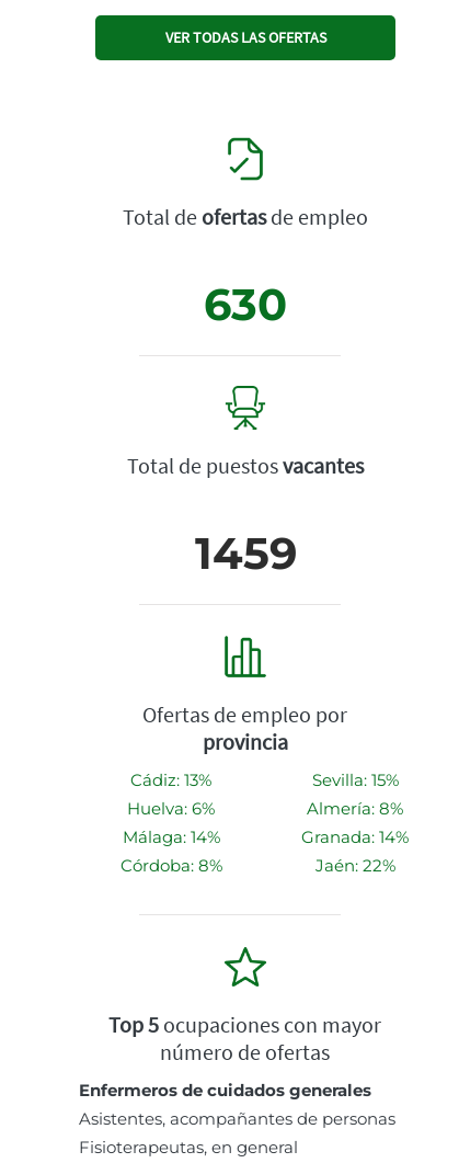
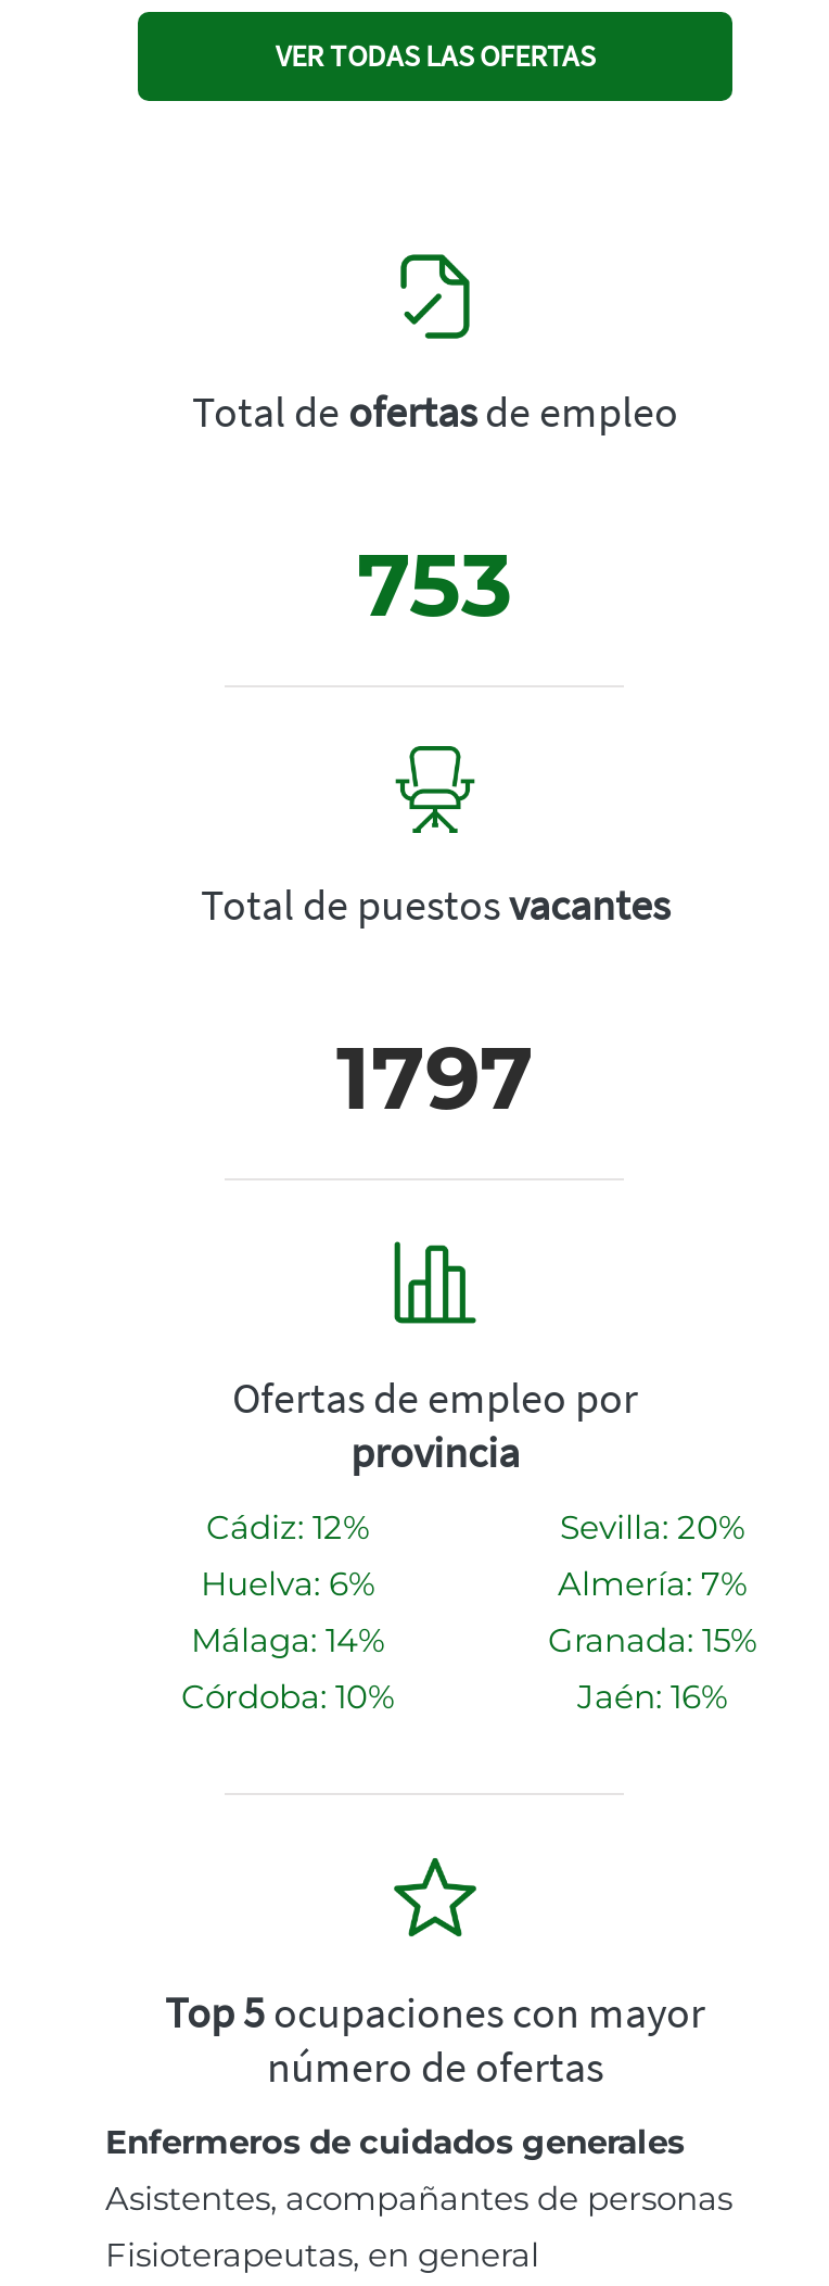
- 630
+ 753

- 1459
+ 1797

- Cádiz: 13%
+ Cádiz: 12%

- Sevilla: 15%
+ Sevilla: 20%

- Almería: 8%
+ Almería: 7%

- Granada: 14%
+ Granada: 15%

- Córdoba: 8%
+ Córdoba: 10%

- Jaén: 22%
+ Jaén: 16%
